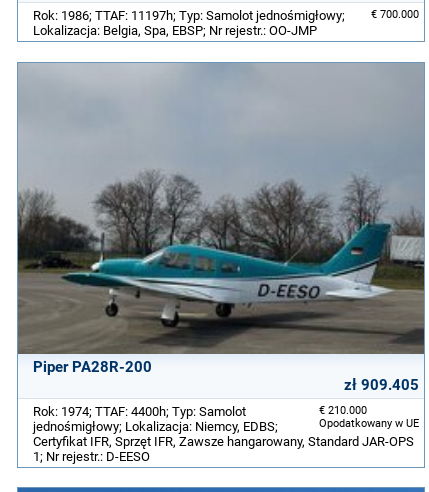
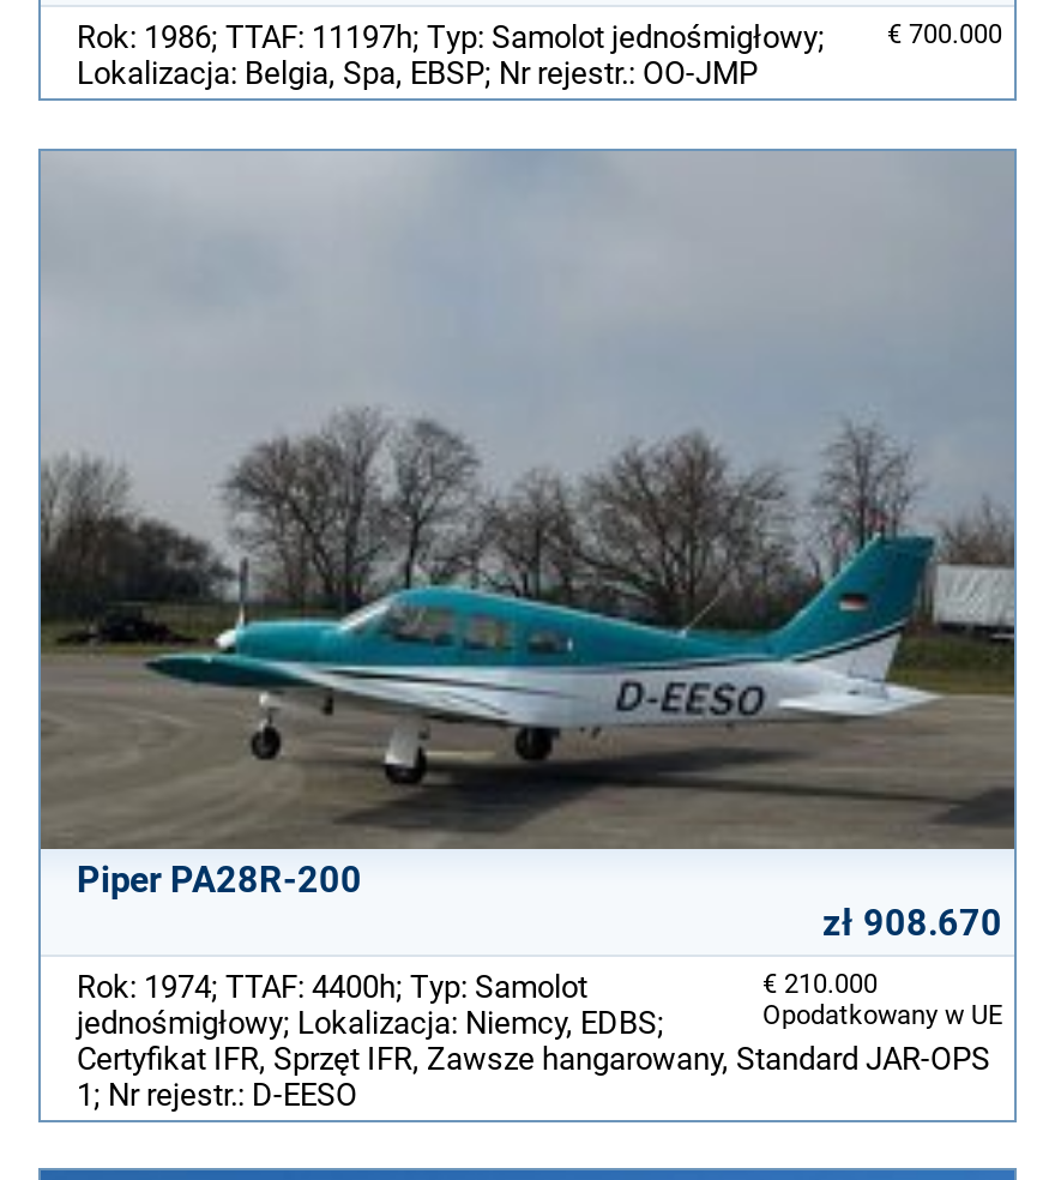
- zł 909.405
+ zł 908.670
